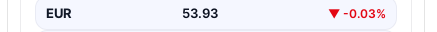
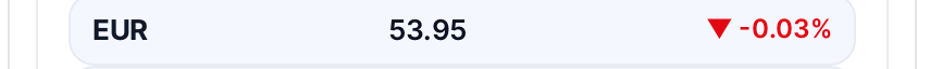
- 53.93
+ 53.95
